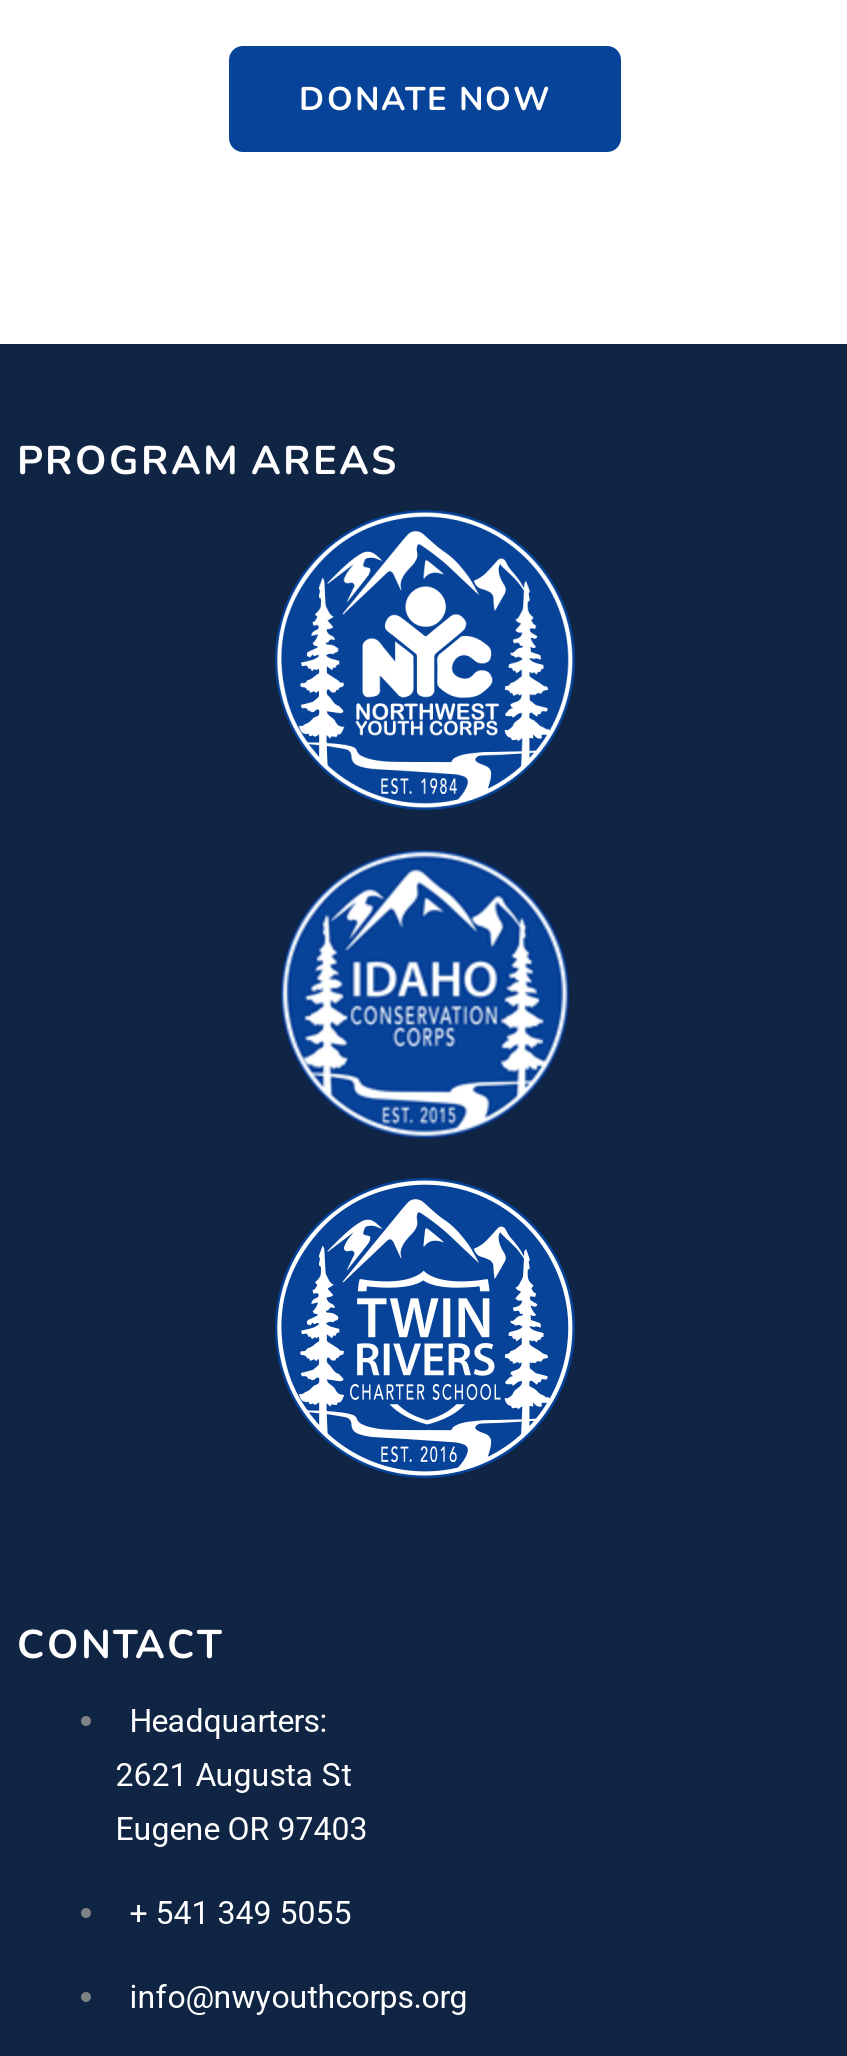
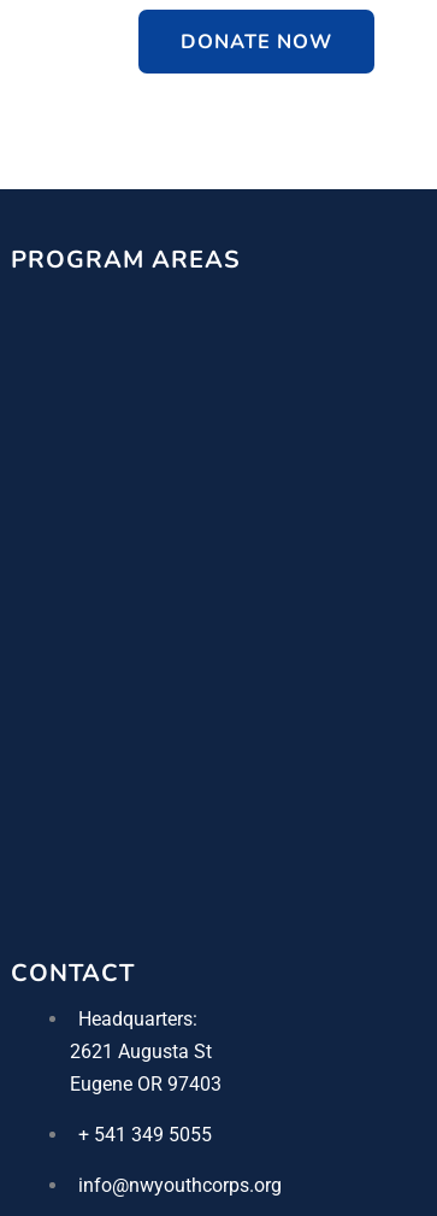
- [image]

- [image]

- [image]
